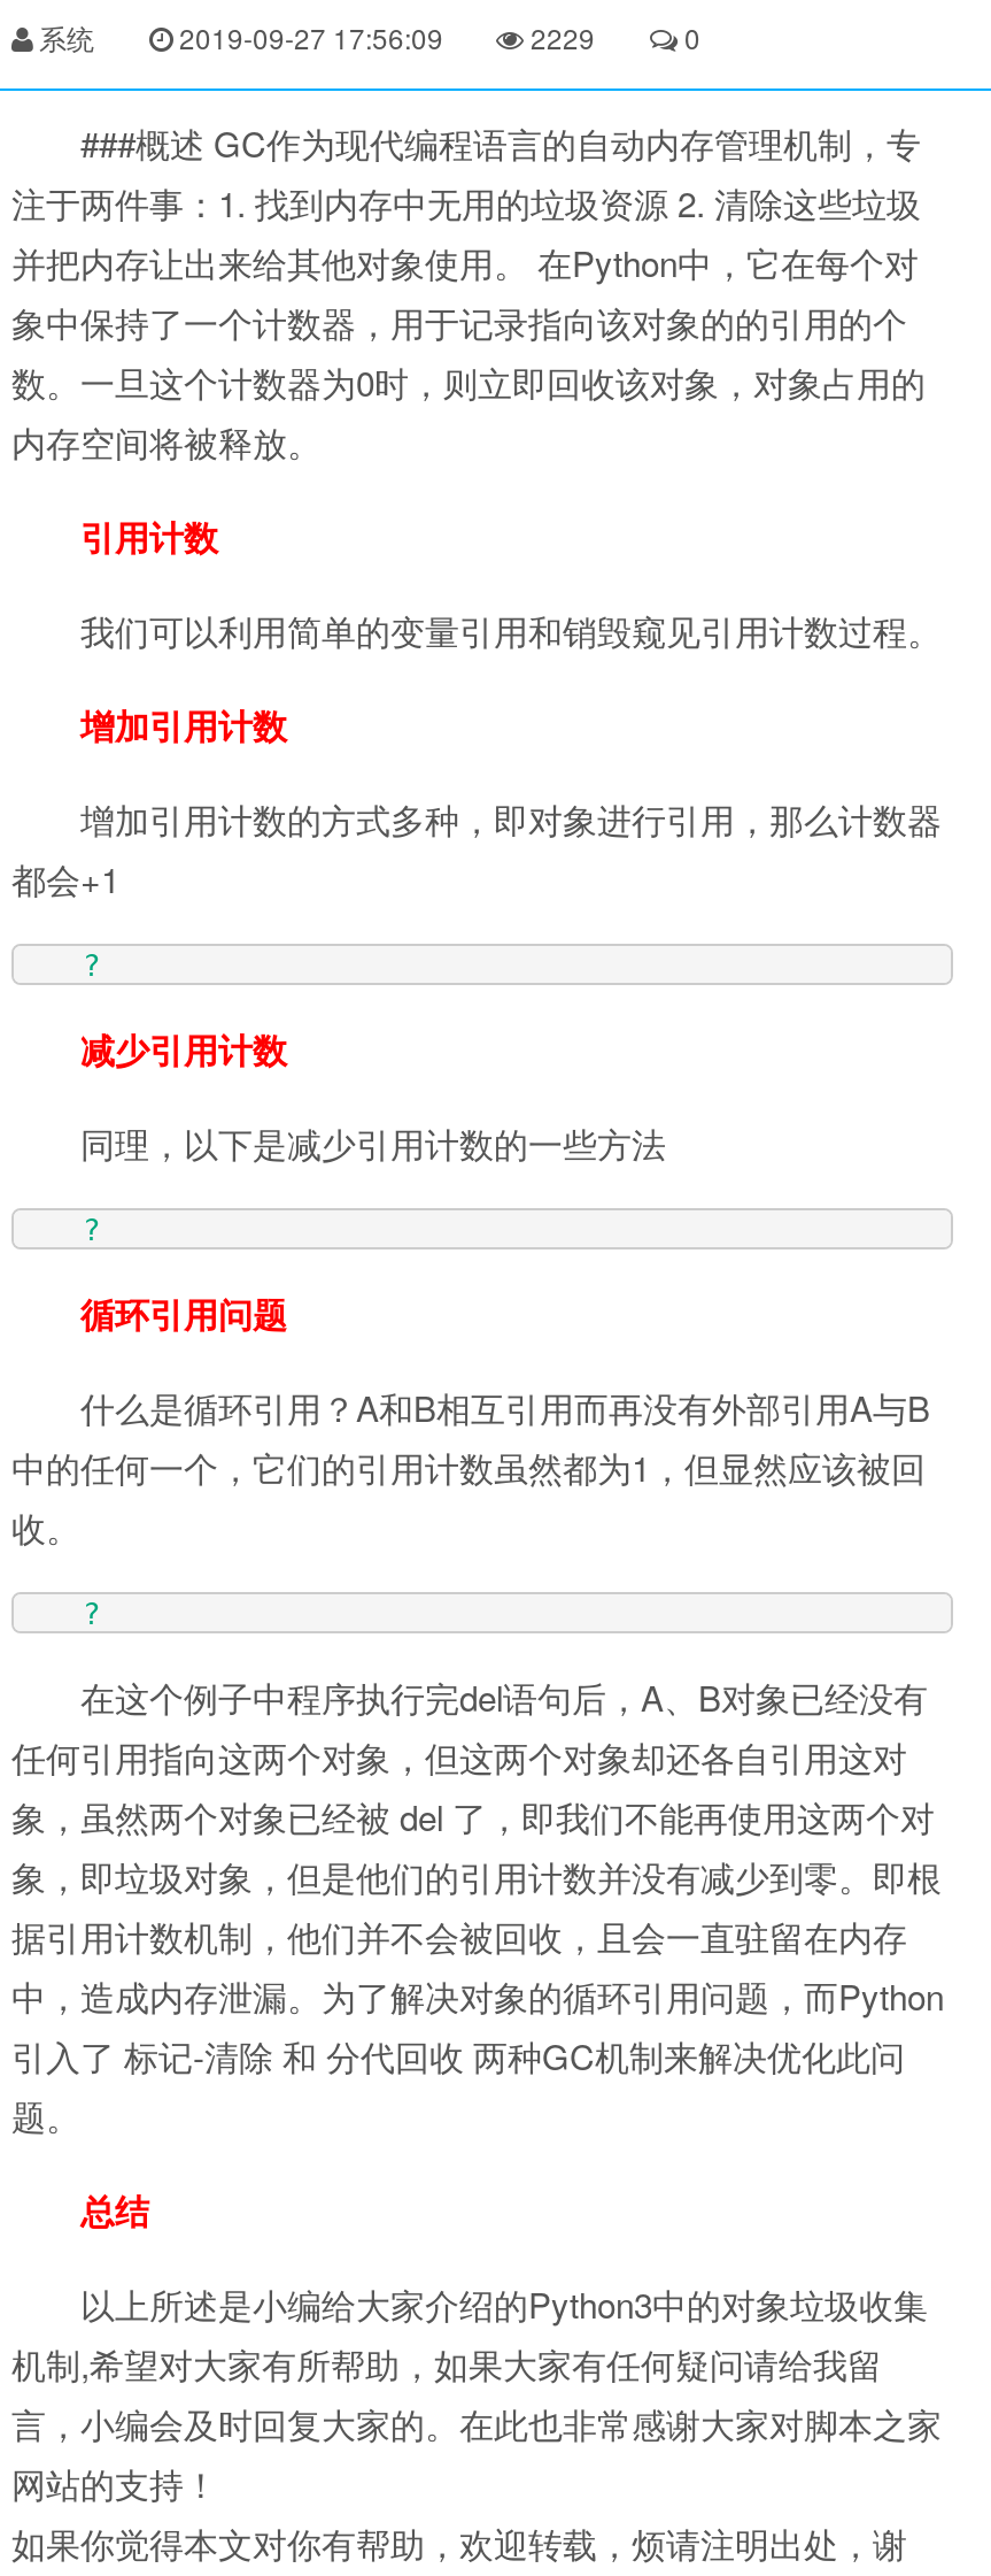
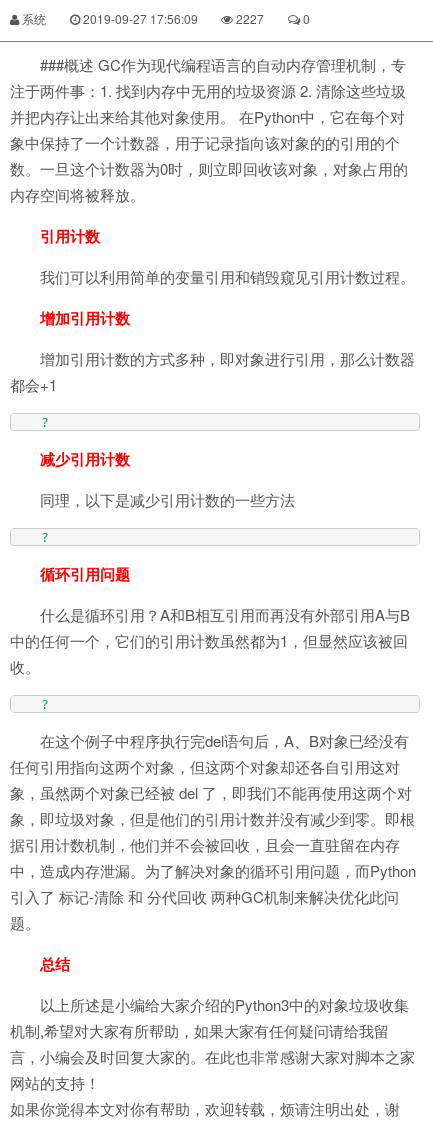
- 2229
+ 2227
